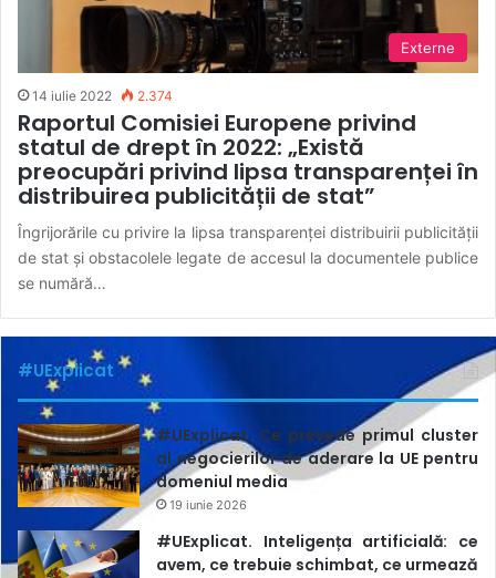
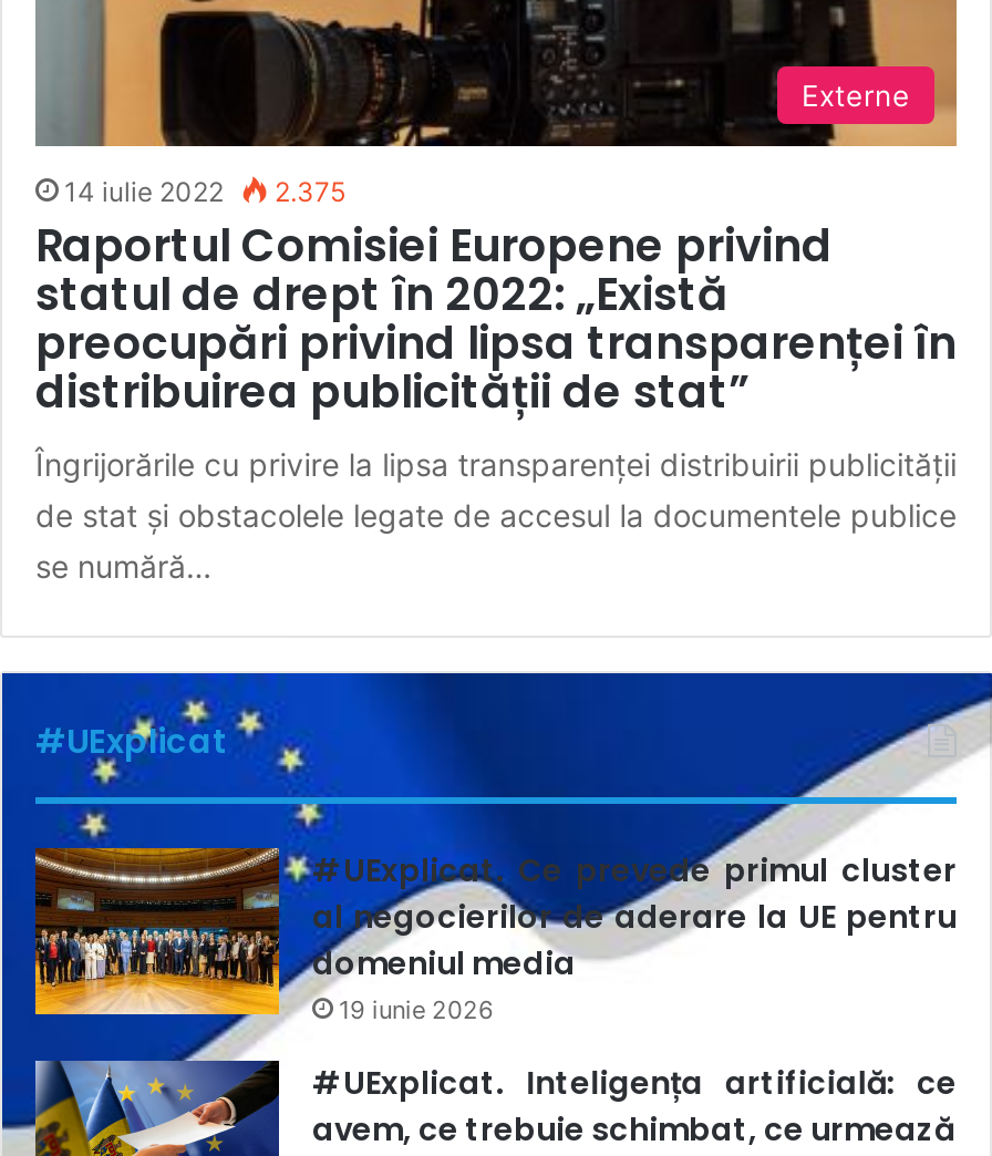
- 14 iulie 2022 2.374
+ 14 iulie 2022 2.375
